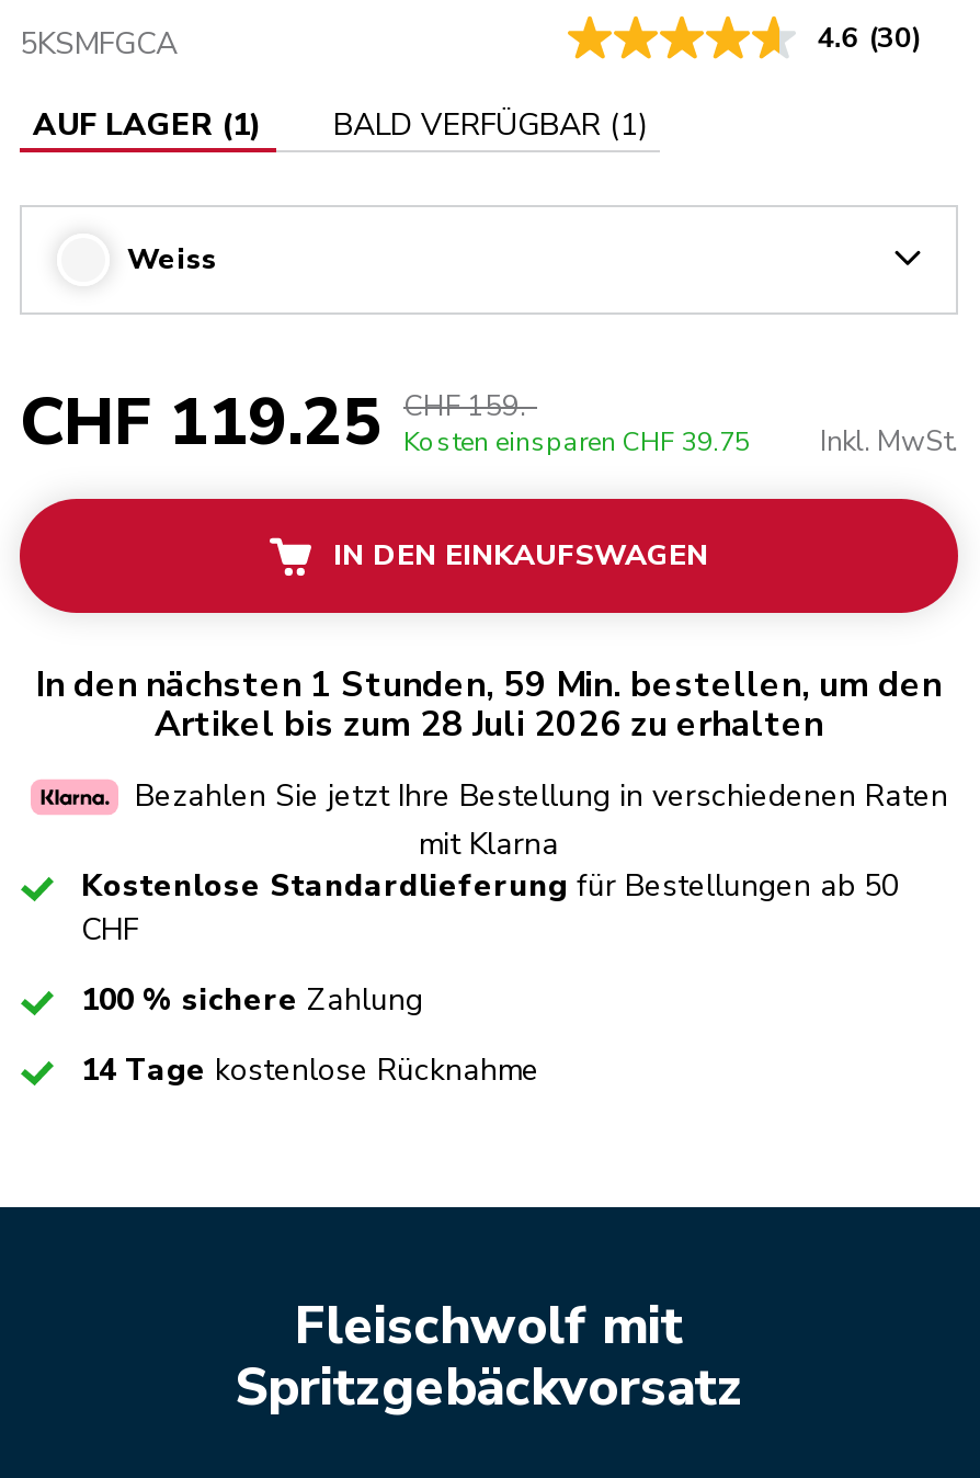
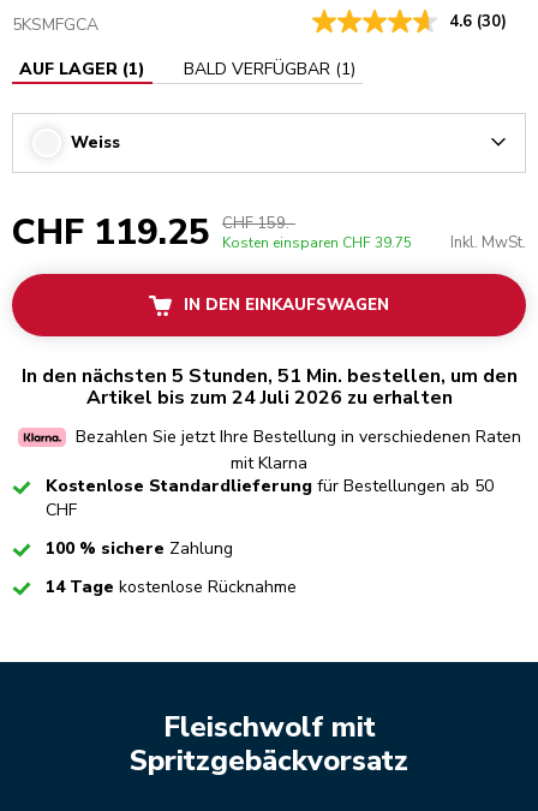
- In den nächsten 1 Stunden, 59 Min. bestellen, um den
+ In den nächsten 5 Stunden, 51 Min. bestellen, um den

- Artikel bis zum 28 Juli 2026 zu erhalten
+ Artikel bis zum 24 Juli 2026 zu erhalten
